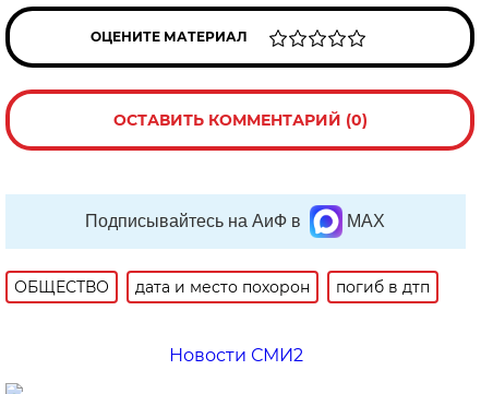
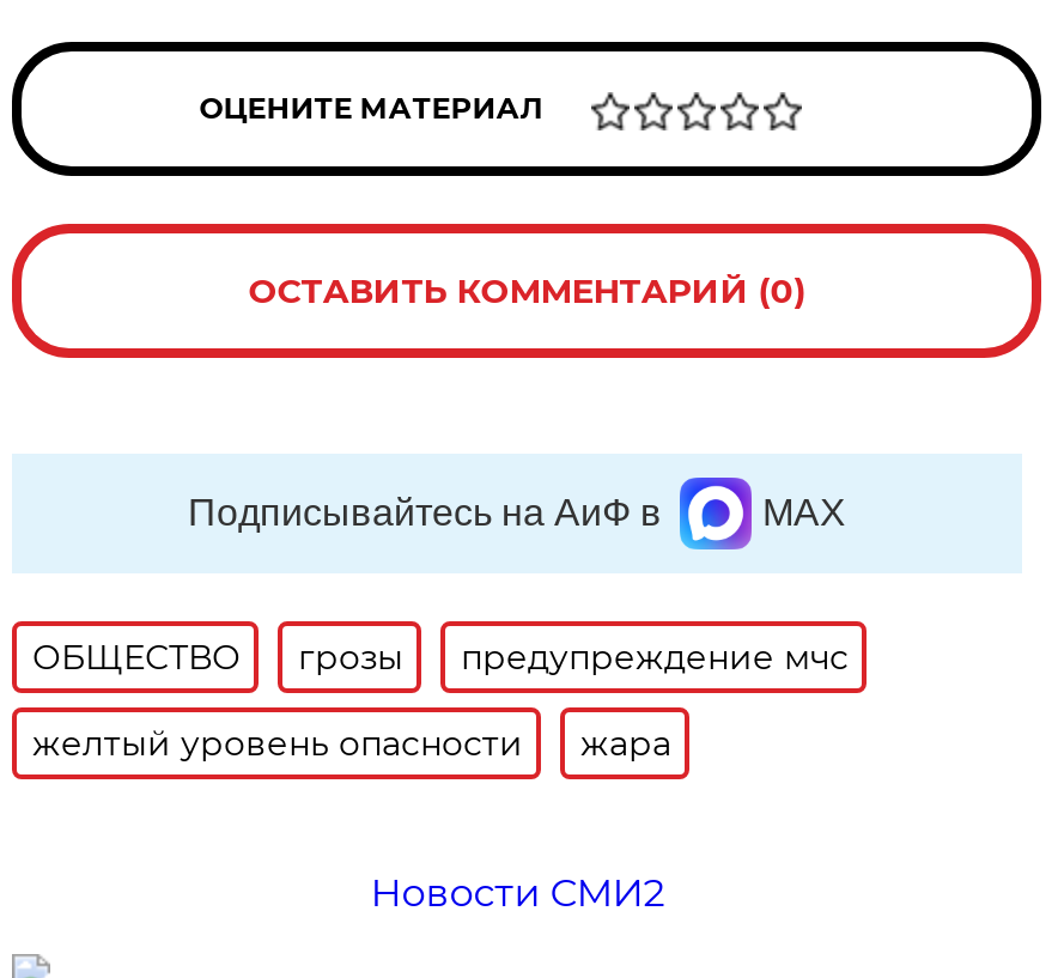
- дата и место похорон
- погиб в дтп
+ грозы
+ предупреждение мчс
+ желтый уровень опасности
+ жара
